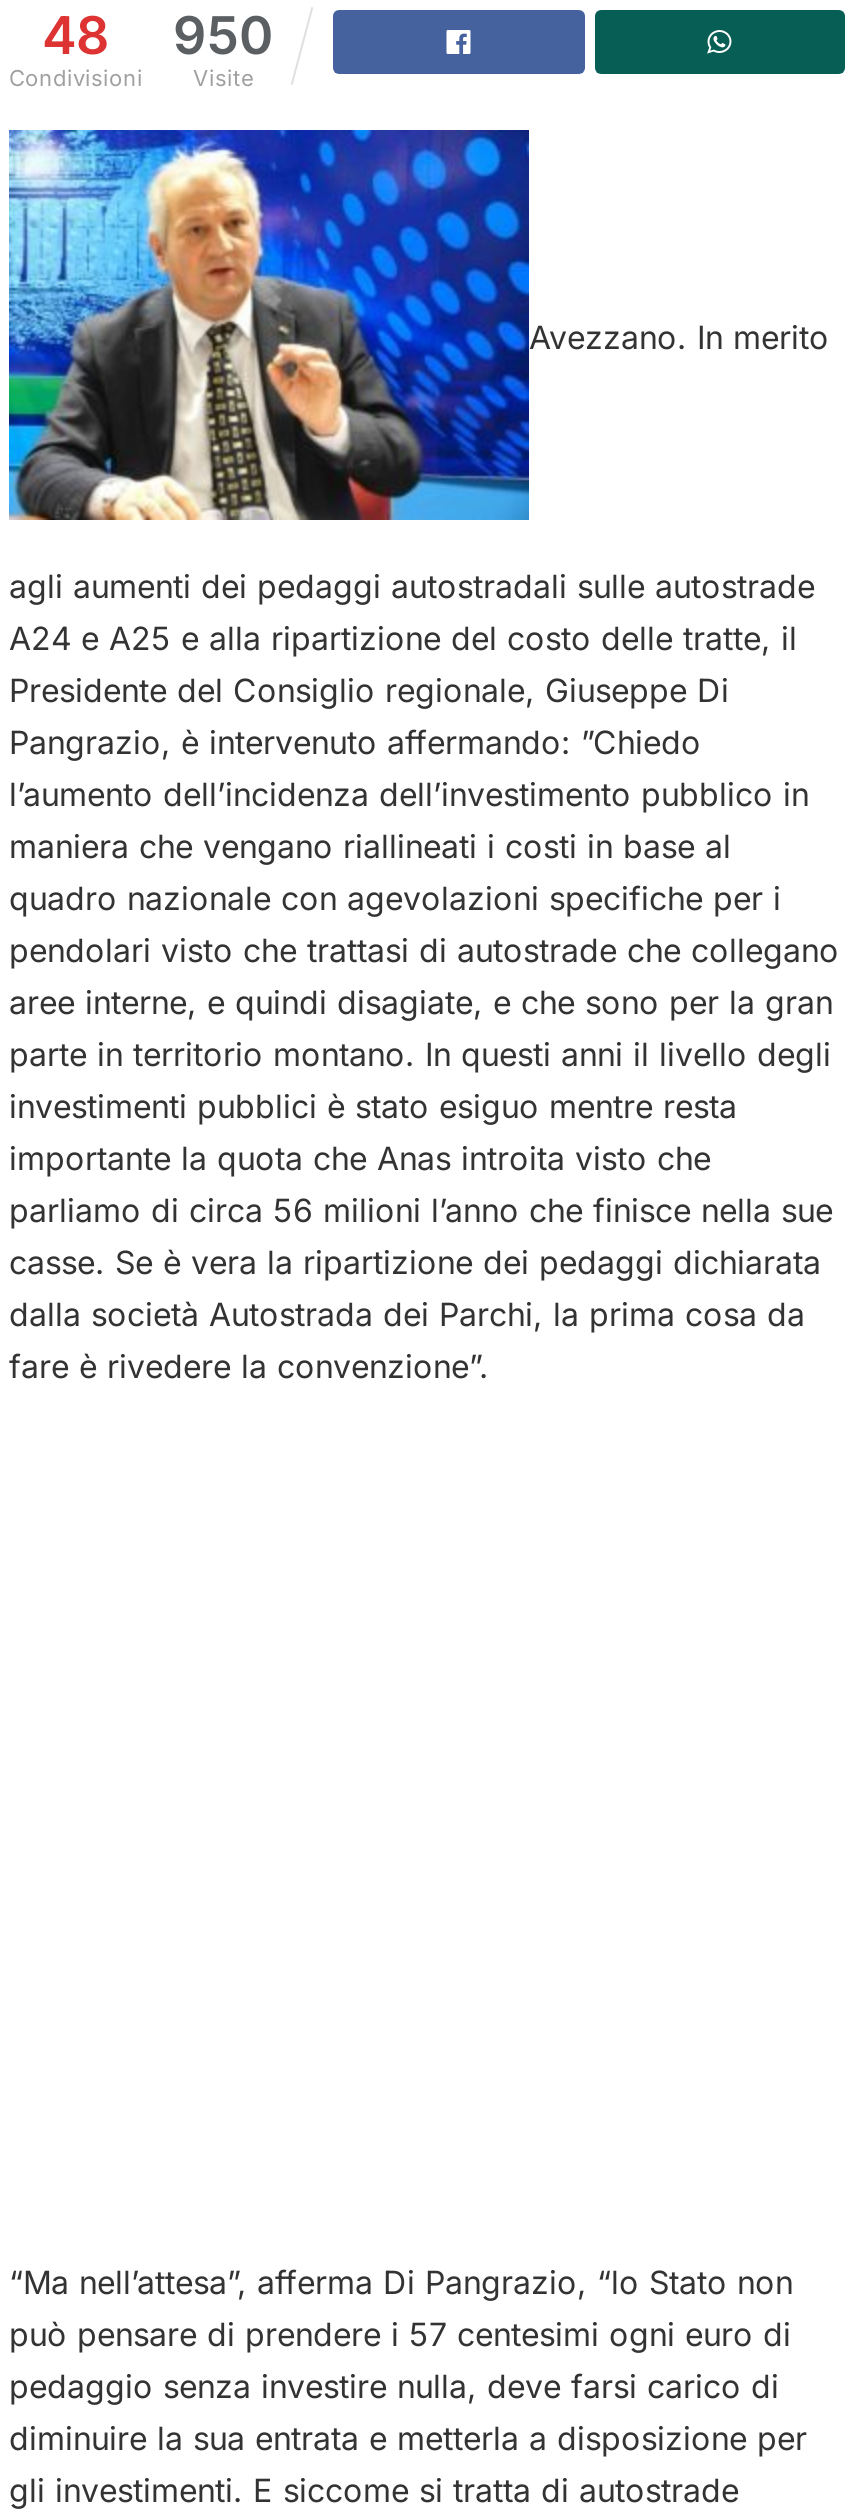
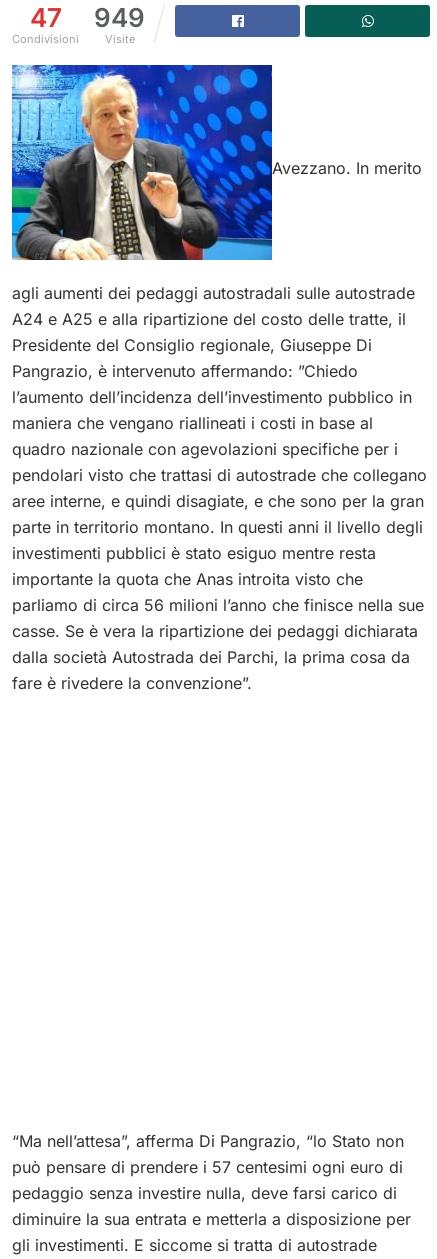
- 48
+ 47

- 950
+ 949
